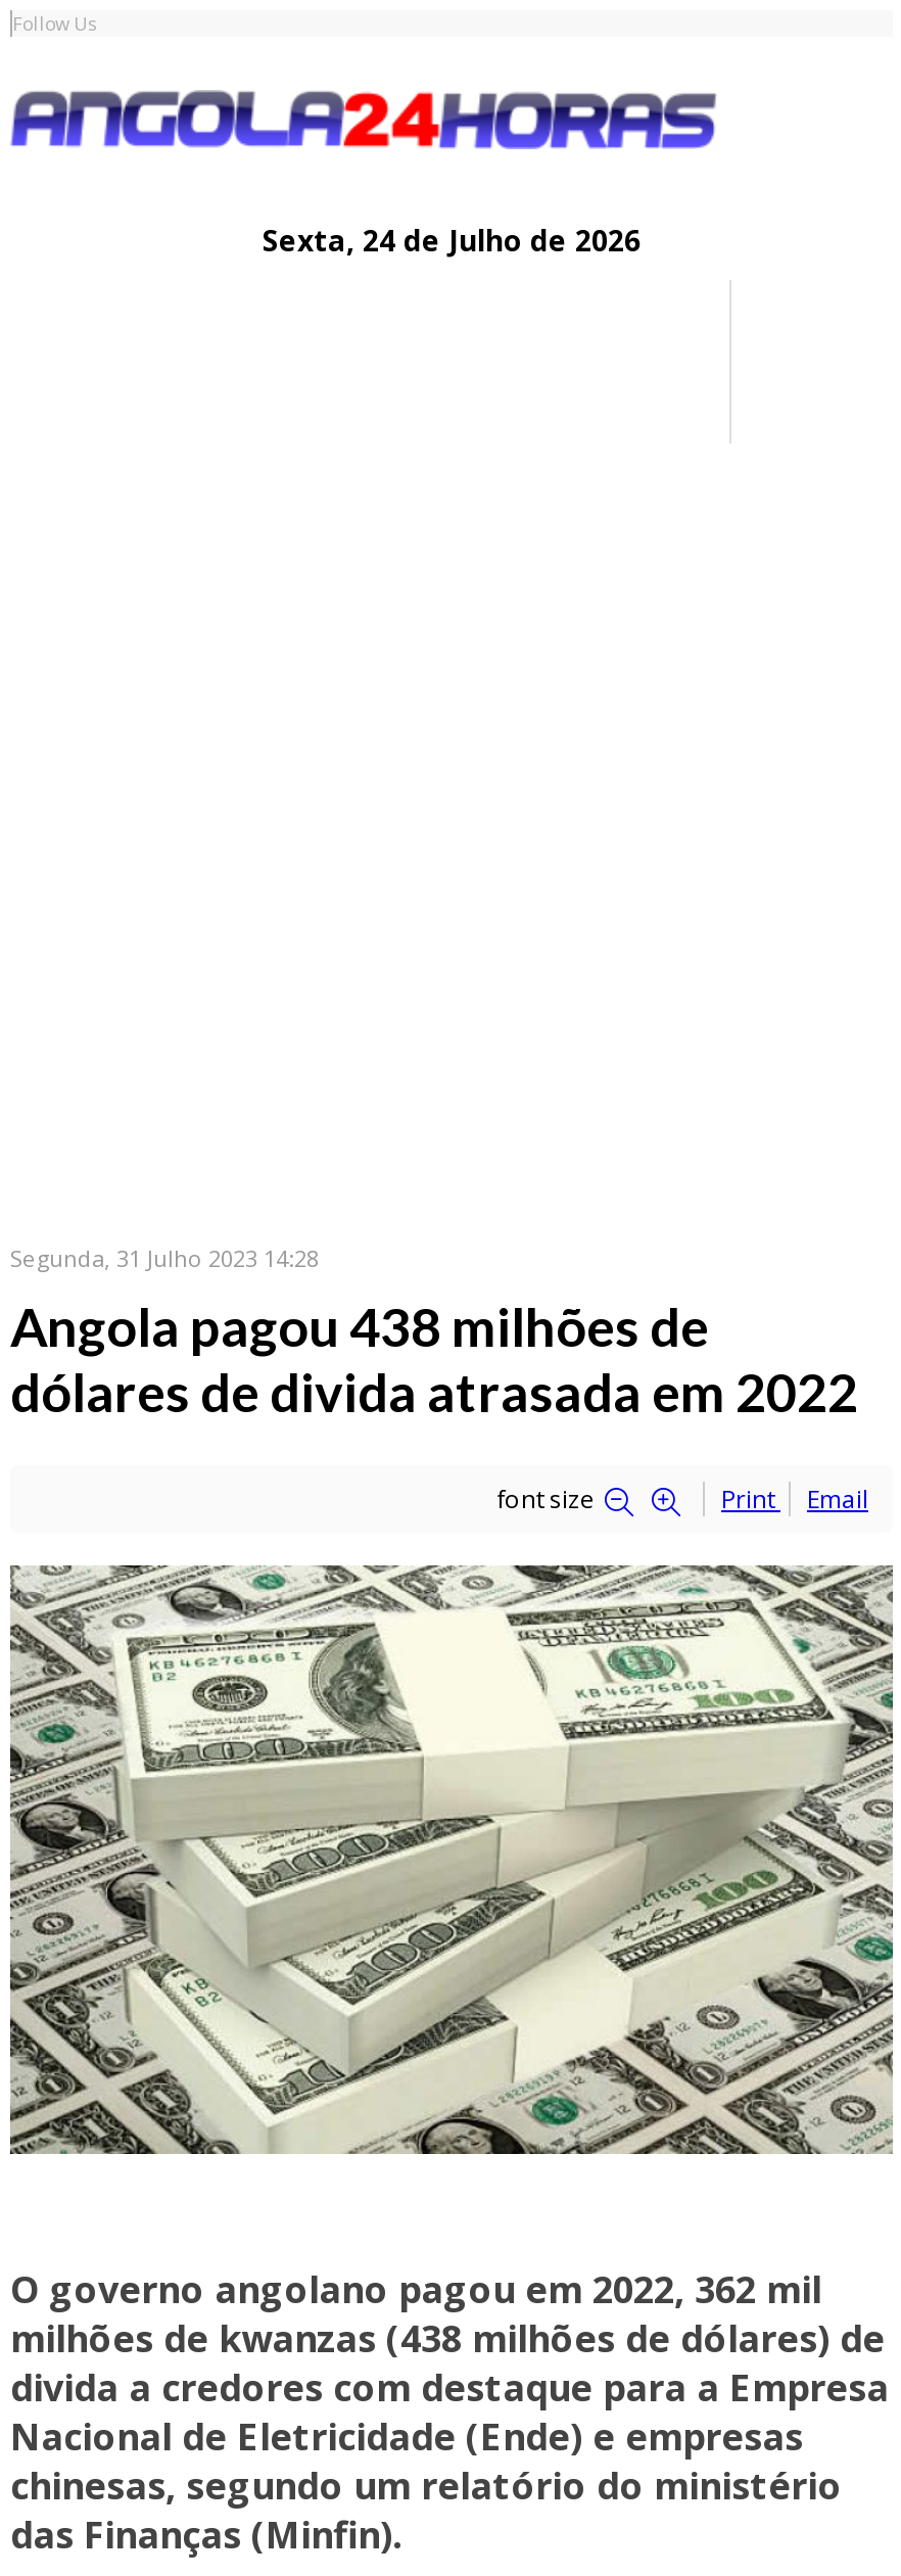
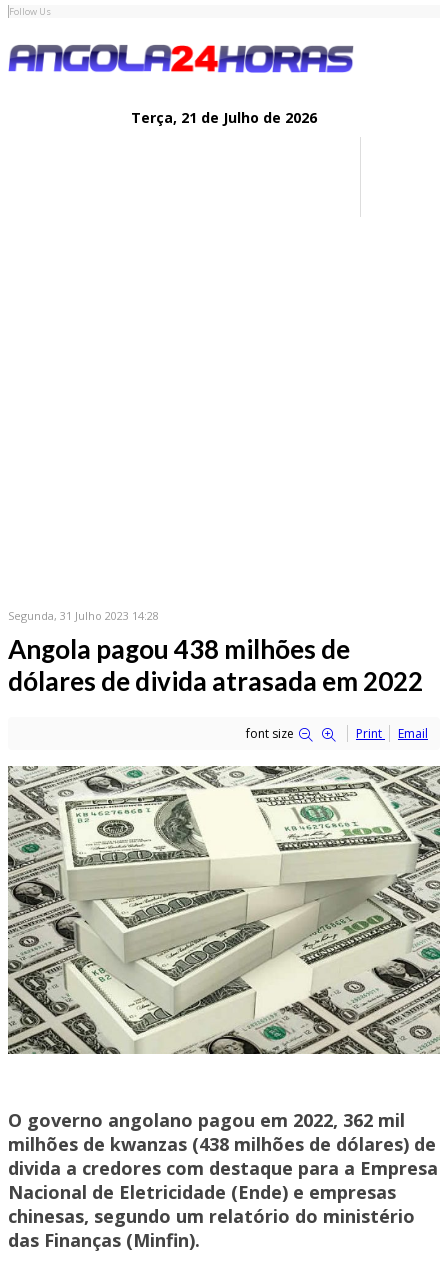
- Sexta, 24 de Julho de 2026
+ Terça, 21 de Julho de 2026
